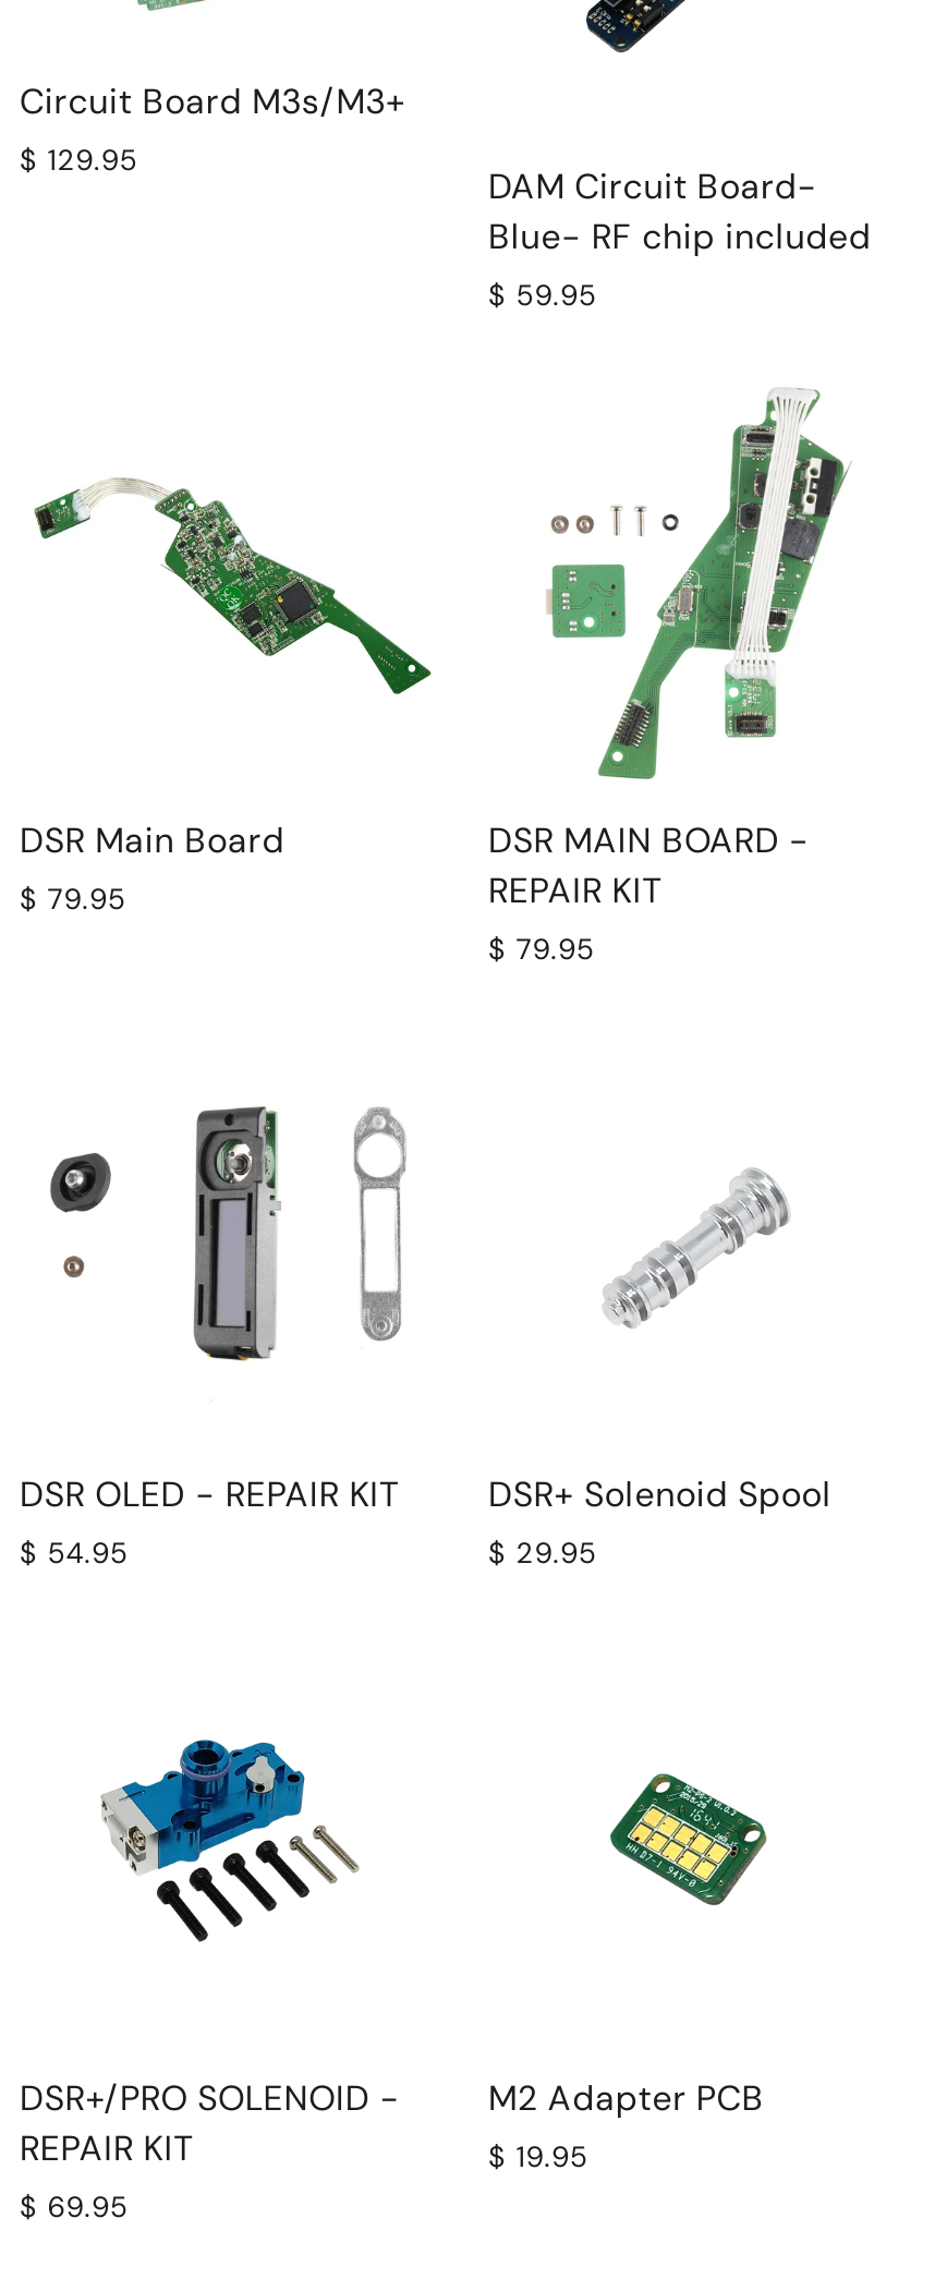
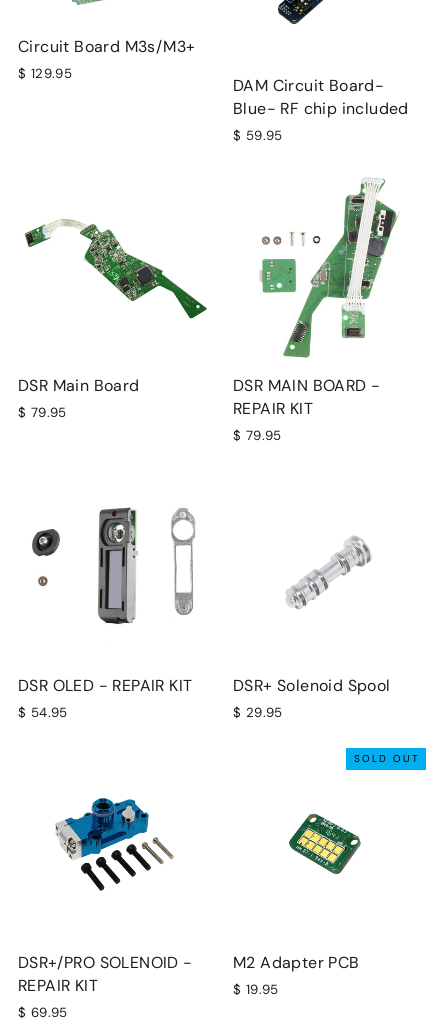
+ SOLD OUT
